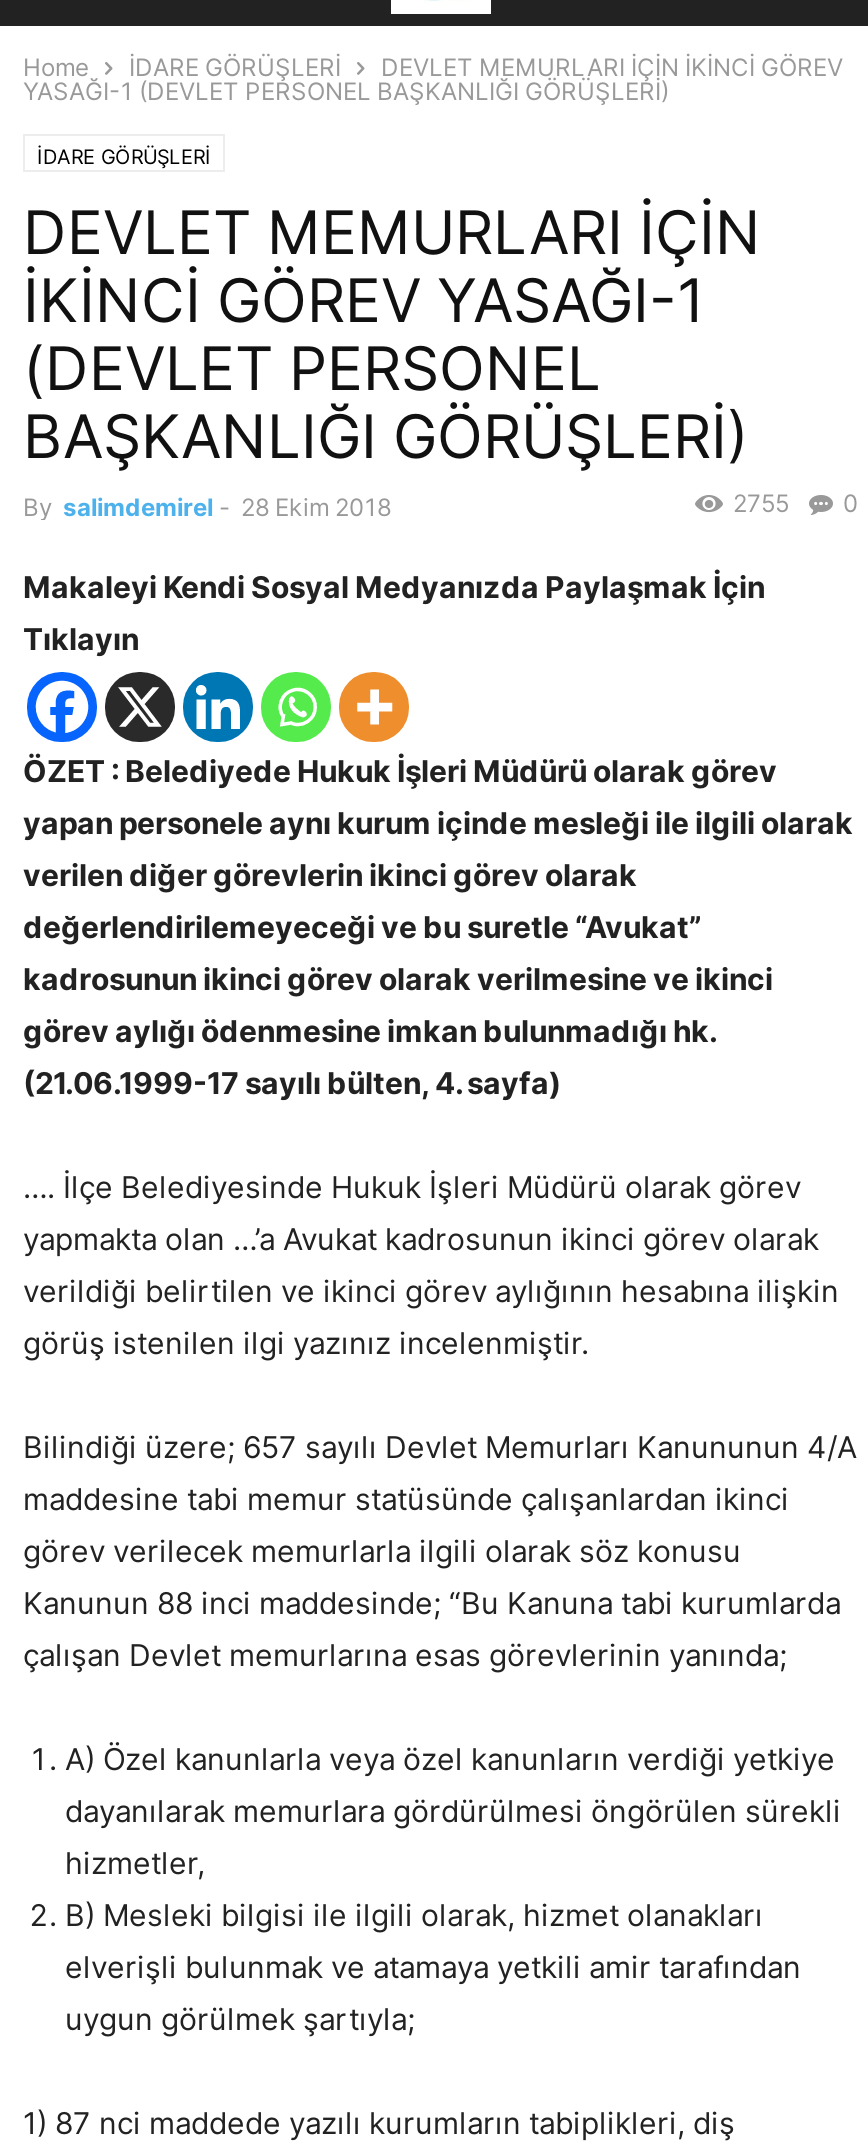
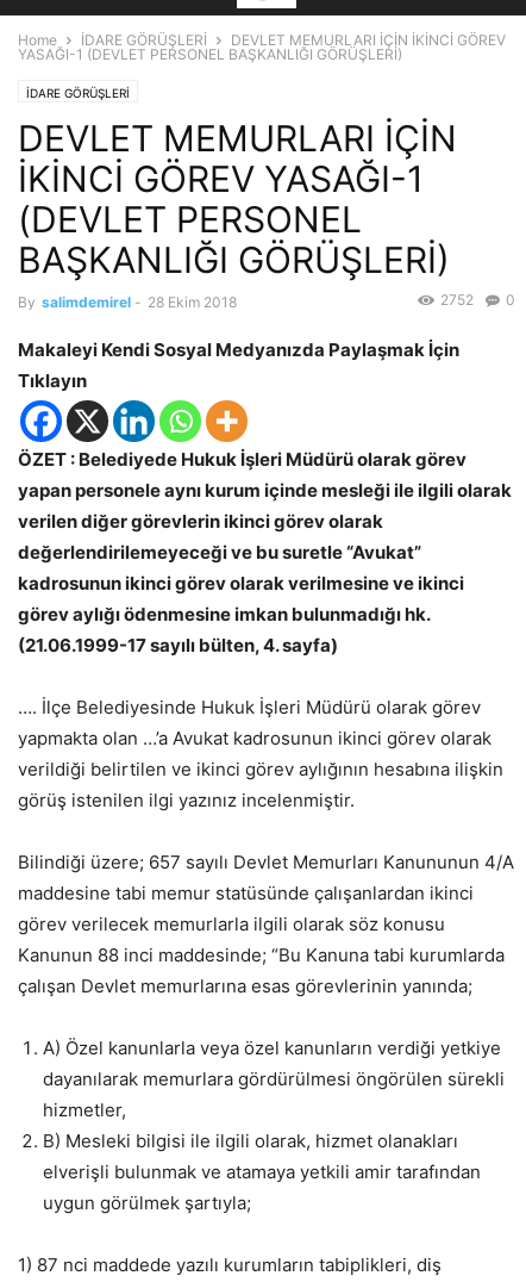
- 2755 0
+ 2752 0
